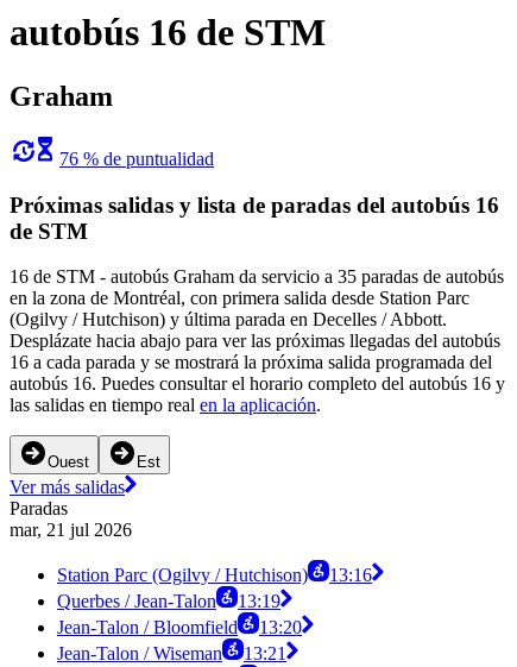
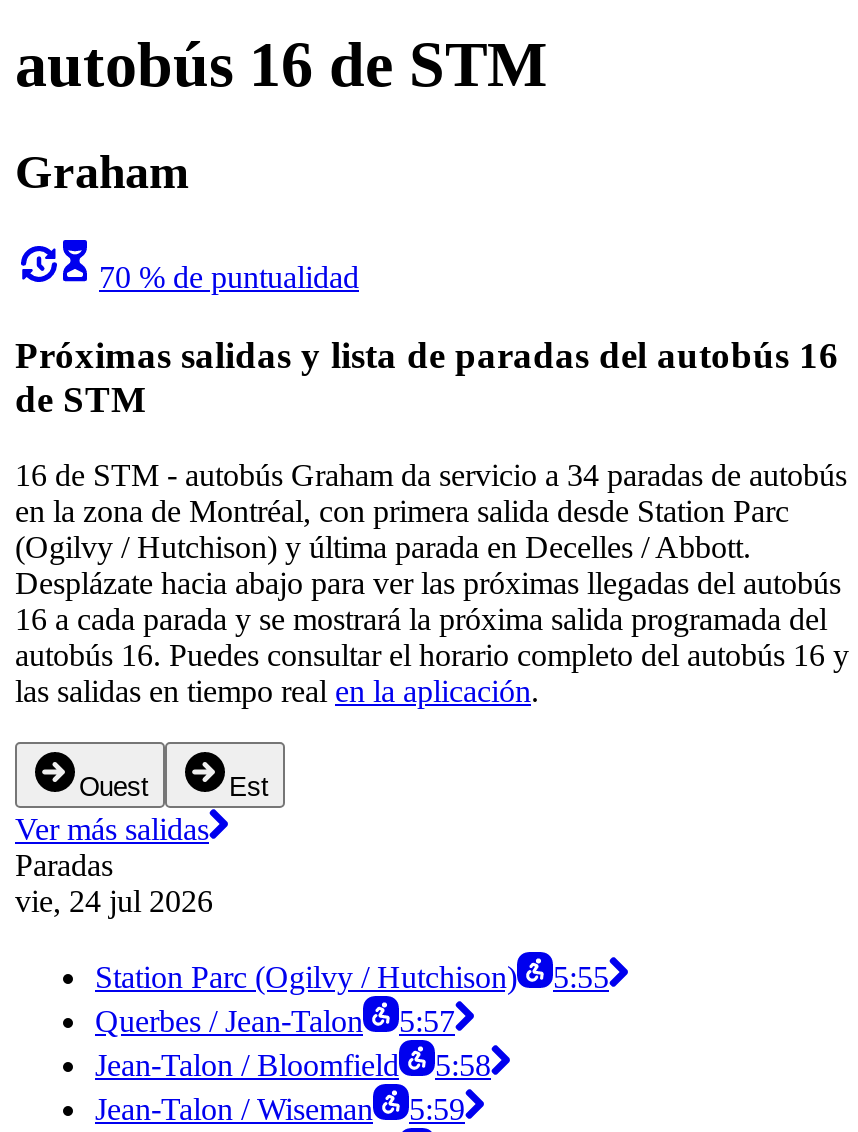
- 76 % de puntualidad
+ 70 % de puntualidad

- 16 de STM - autobús Graham da servicio a 35 paradas de autobús
+ 16 de STM - autobús Graham da servicio a 34 paradas de autobús

- mar, 21 jul 2026
+ vie, 24 jul 2026

- Station Parc (Ogilvy / Hutchison) 13:16
+ Station Parc (Ogilvy / Hutchison) 5:55

- Querbes / Jean-Talon 13:19
+ Querbes / Jean-Talon 5:57

- Jean-Talon / Bloomfield 13:20
+ Jean-Talon / Bloomfield 5:58

- Jean-Talon / Wiseman 13:21
+ Jean-Talon / Wiseman 5:59
